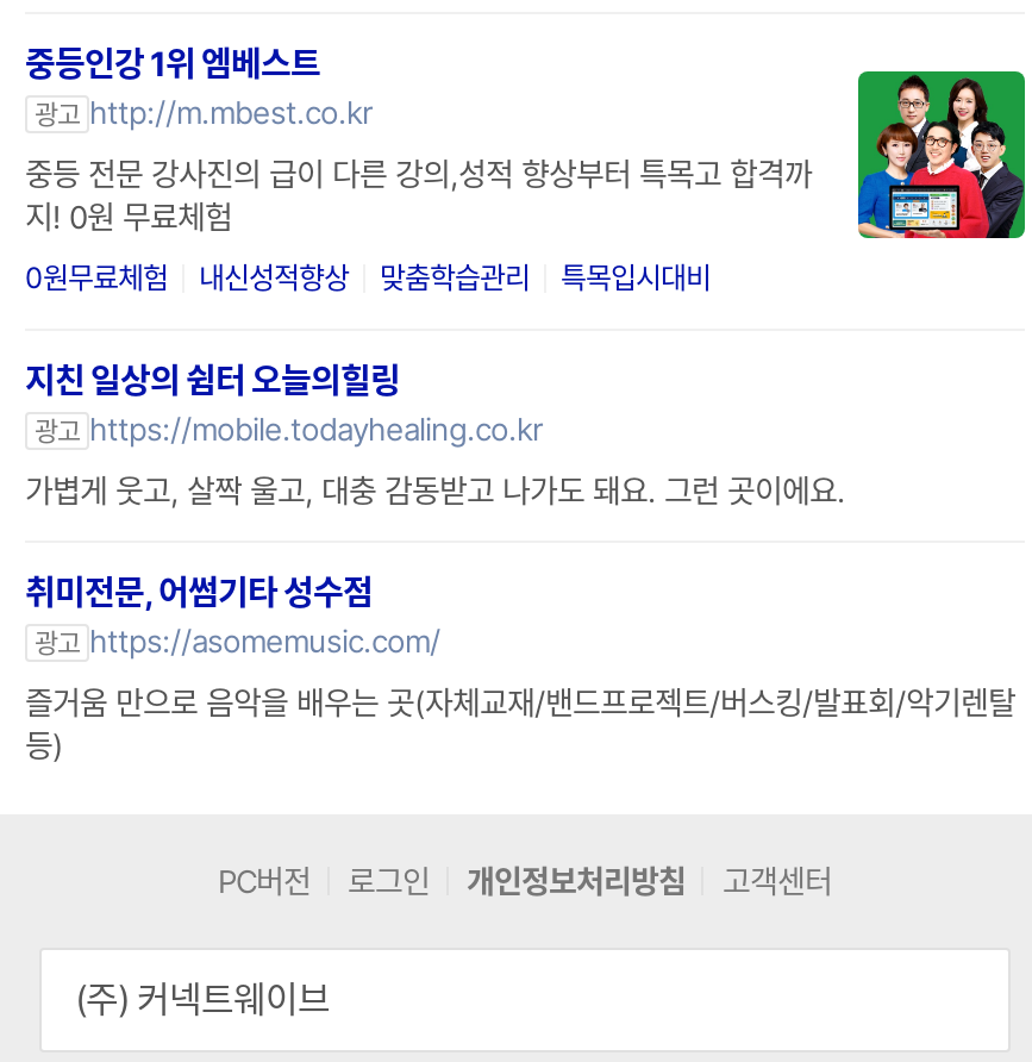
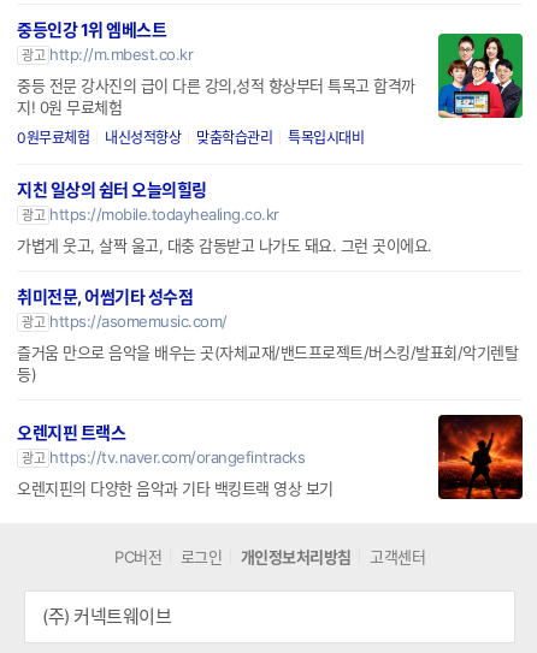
+ 오렌지핀 트랙스
+ 광고 https://tv.naver.com/orangefintracks
+ 오렌지핀의 다양한 음악과 기타 백킹트랙 영상 보기

+ [image]
